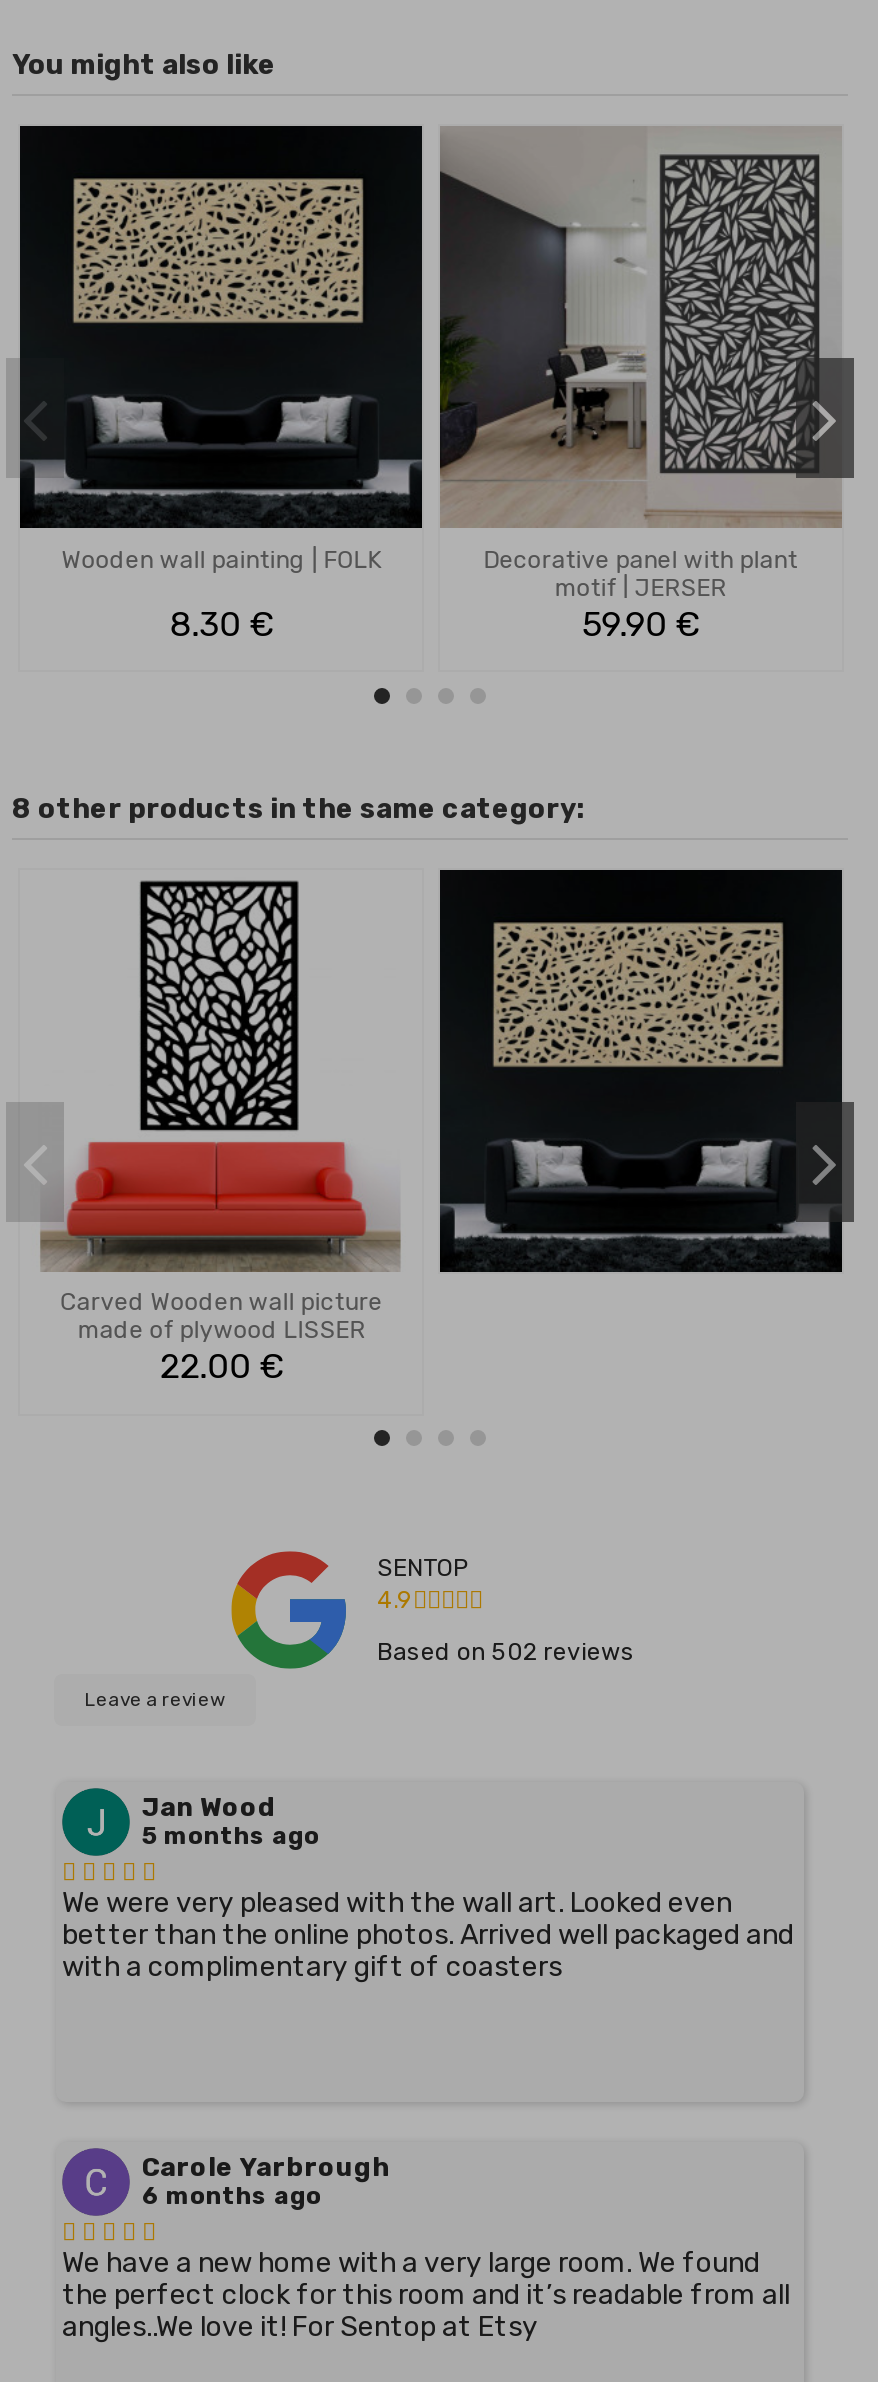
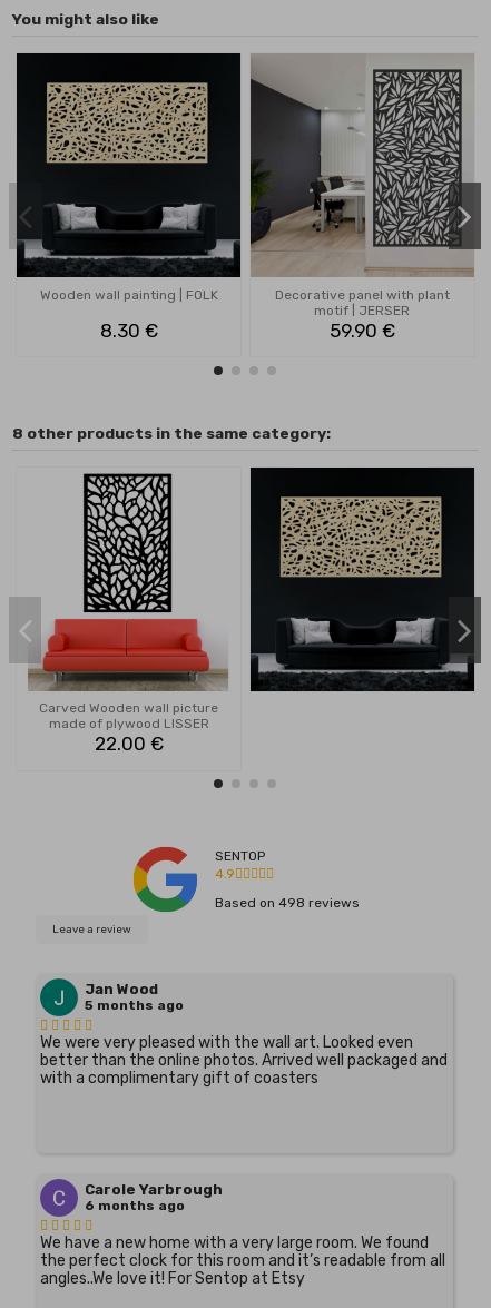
- Based on 502 reviews
+ Based on 498 reviews
